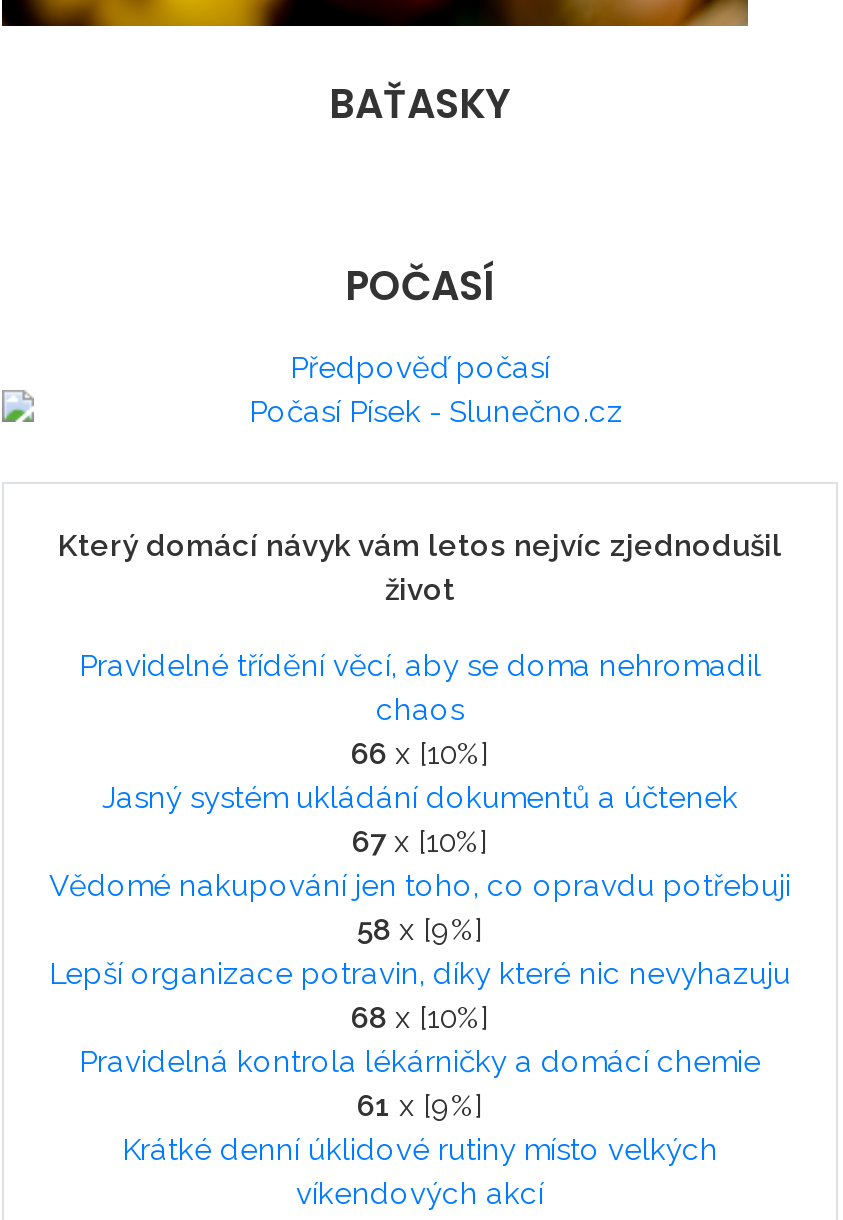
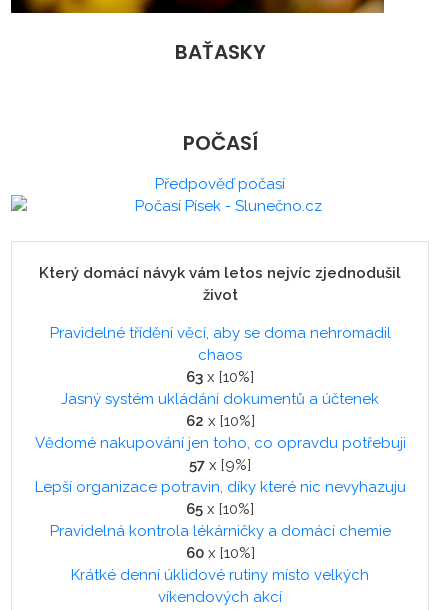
- 66 x [10%]
+ 63 x [10%]

- 67 x [10%]
+ 62 x [10%]

- 58 x [9%]
+ 57 x [9%]

- 68 x [10%]
+ 65 x [10%]

- 61 x [9%]
+ 60 x [10%]
